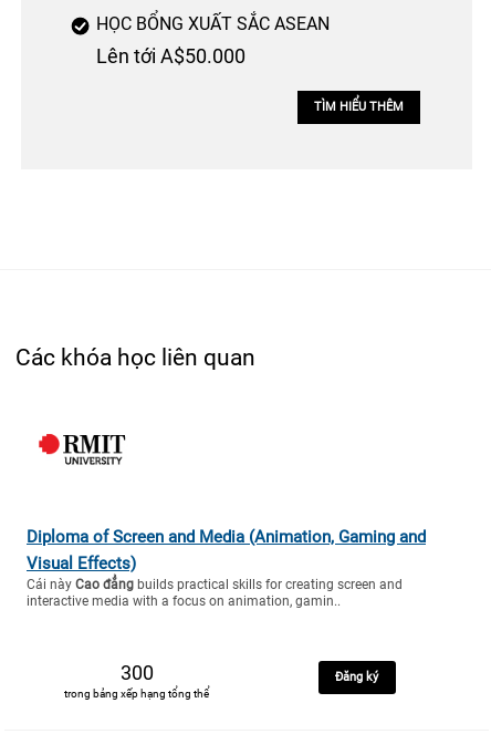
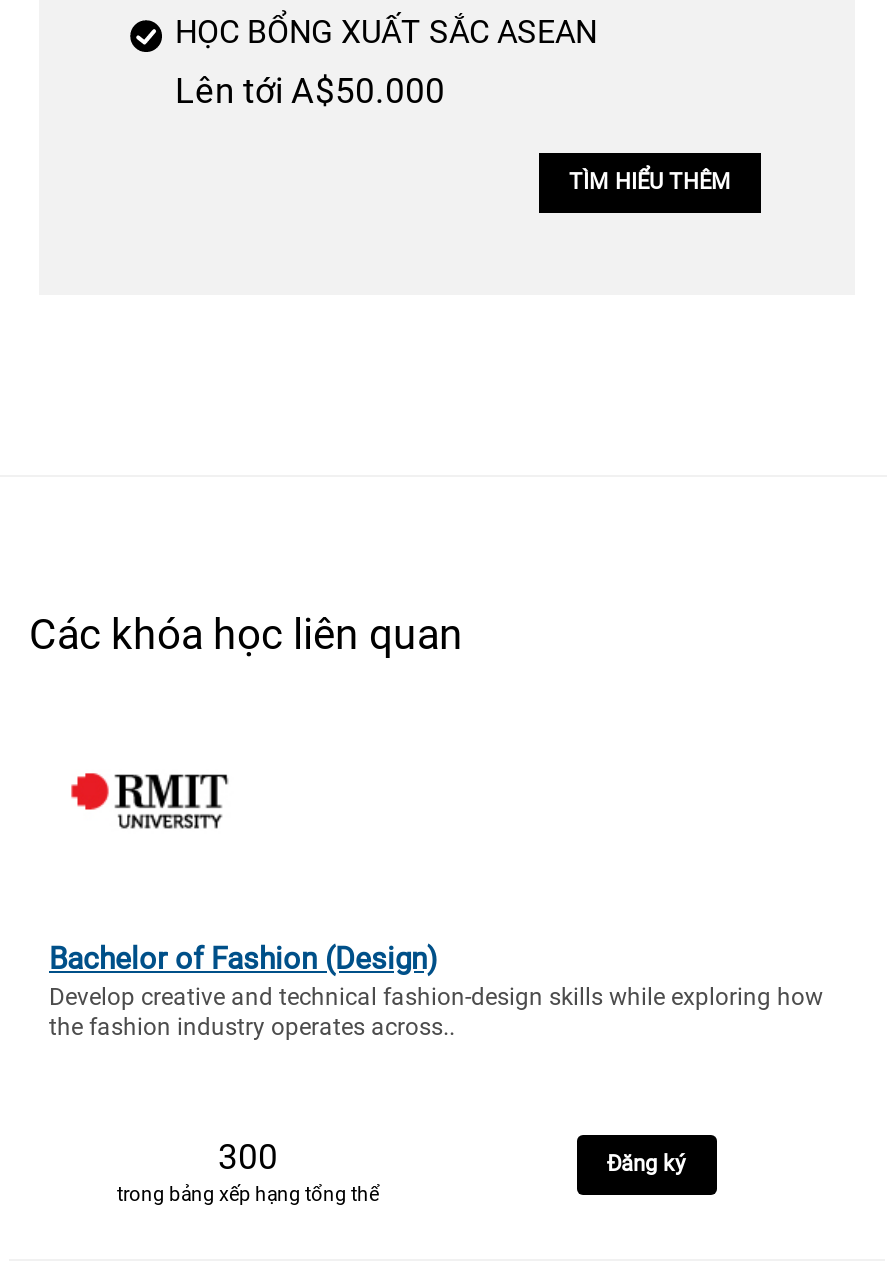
- Diploma of Screen and Media (Animation, Gaming and
- Visual Effects)
- Cái này Cao đẳng builds practical skills for creating screen and
- interactive media with a focus on animation, gamin..
+ Bachelor of Fashion (Design)
+ Develop creative and technical fashion-design skills while exploring how
+ the fashion industry operates across..
